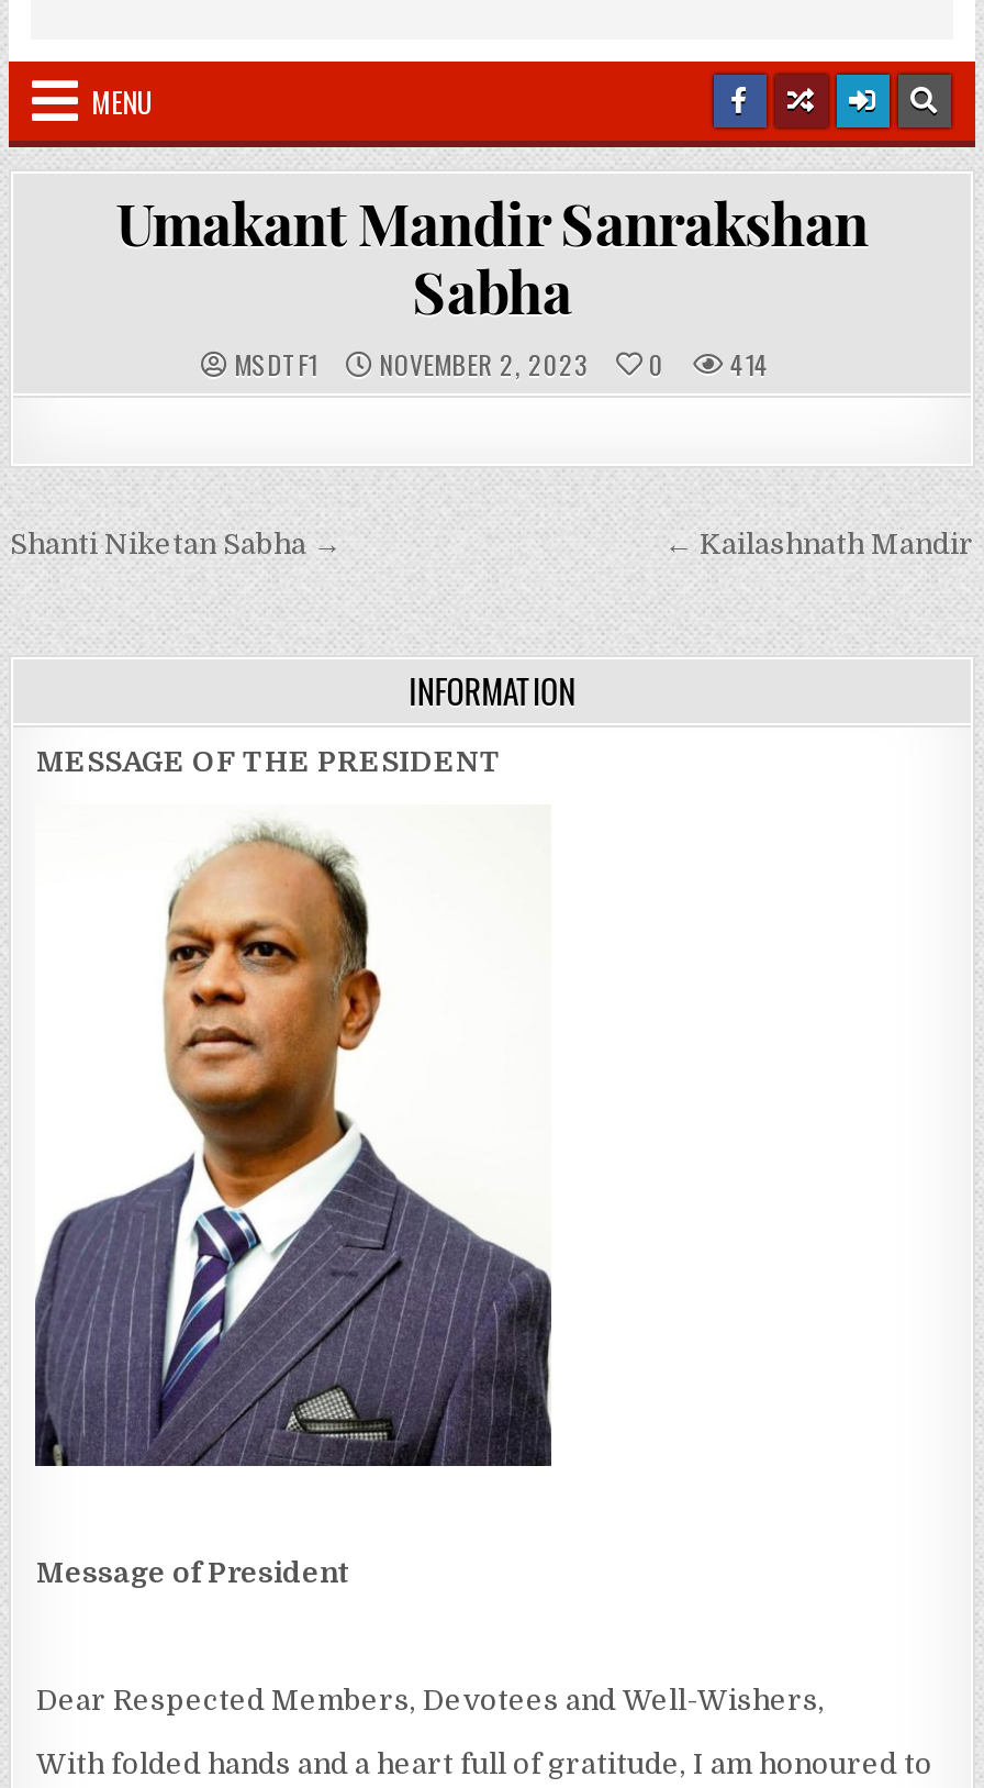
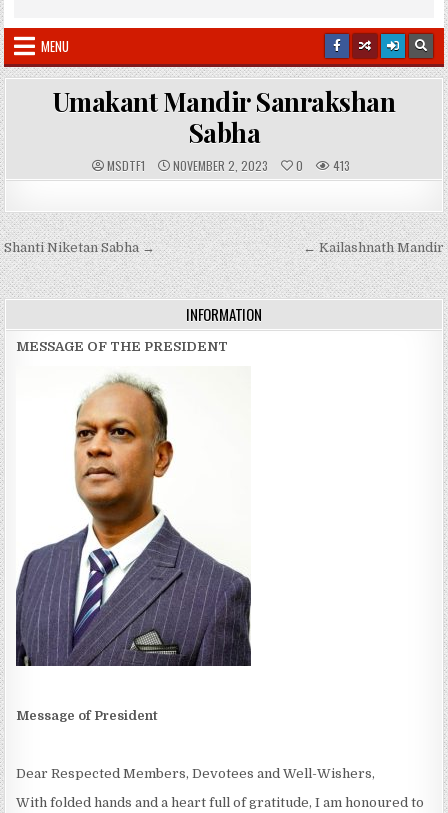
- 414
+ 413
